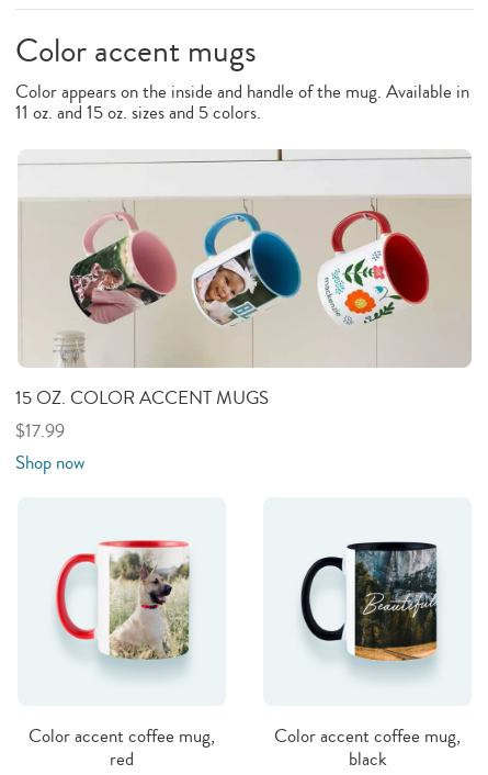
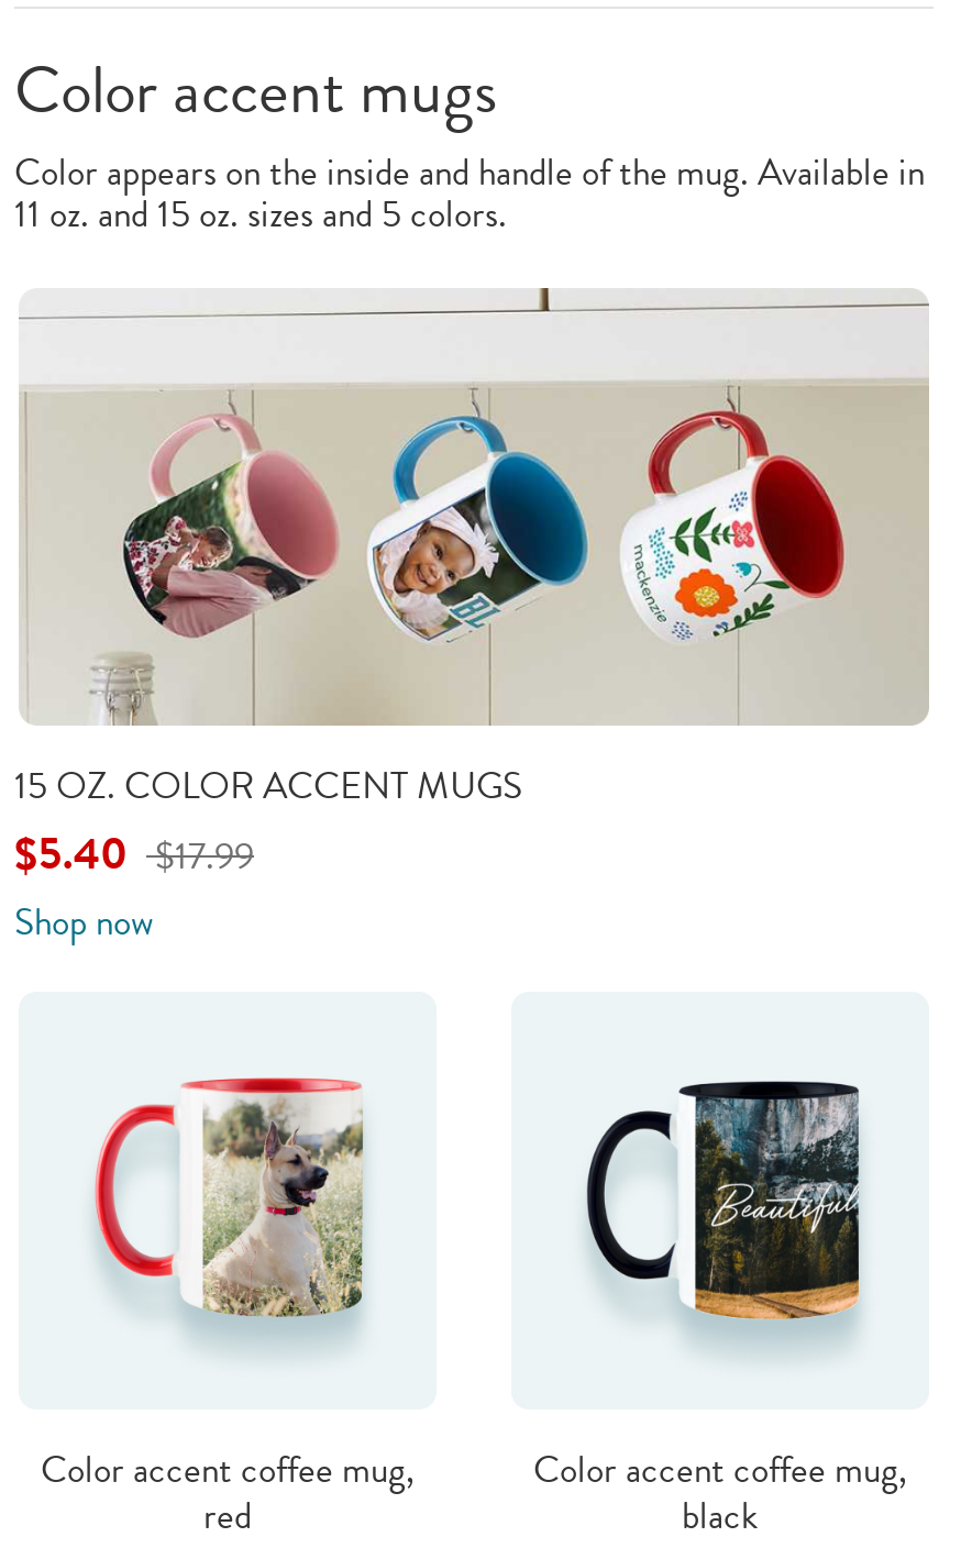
- $17.99
+ $5.40 $17.99
